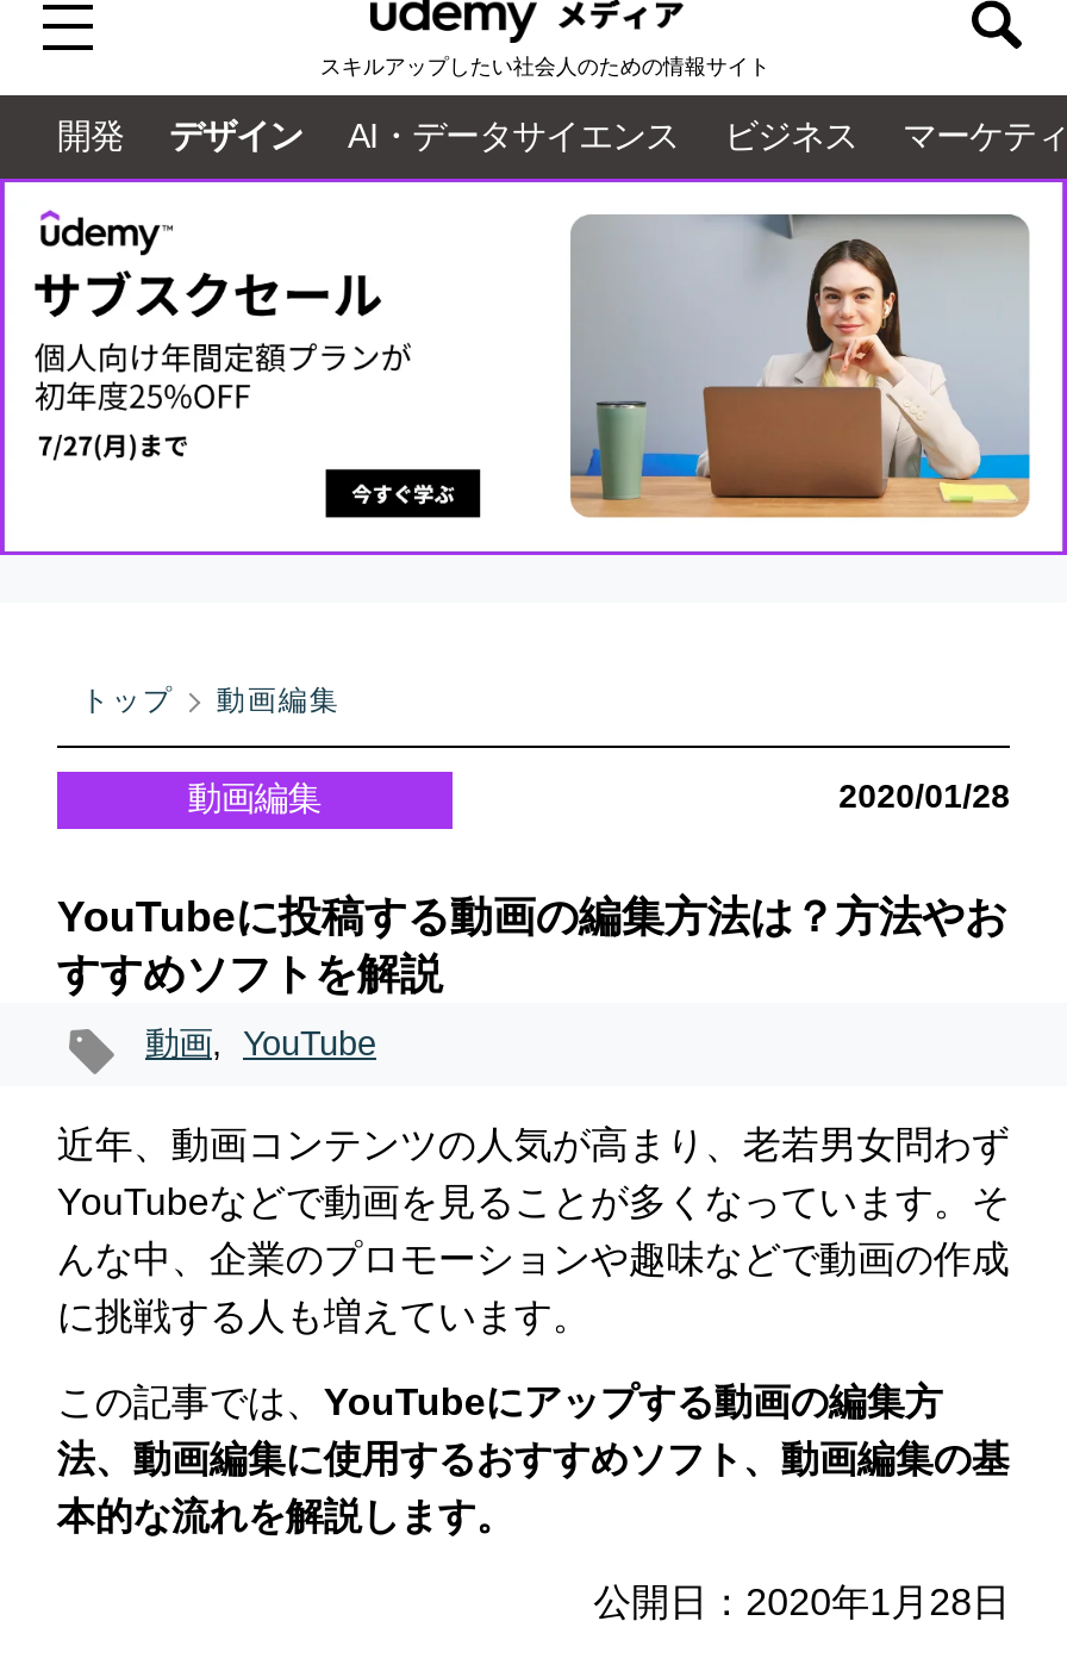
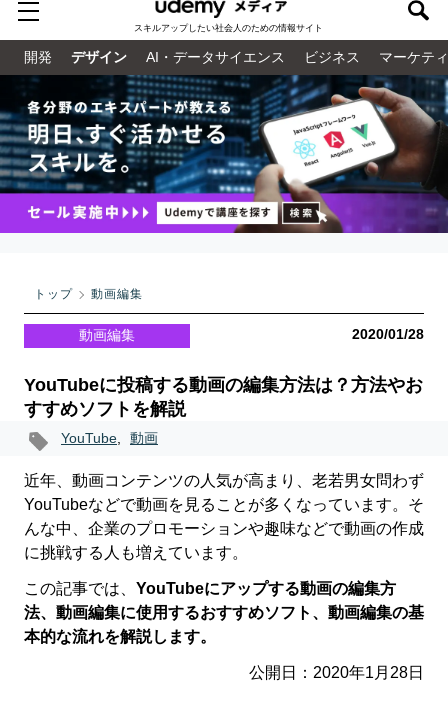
- [image]
+ [image]

- 動画, YouTube
+ YouTube, 動画
